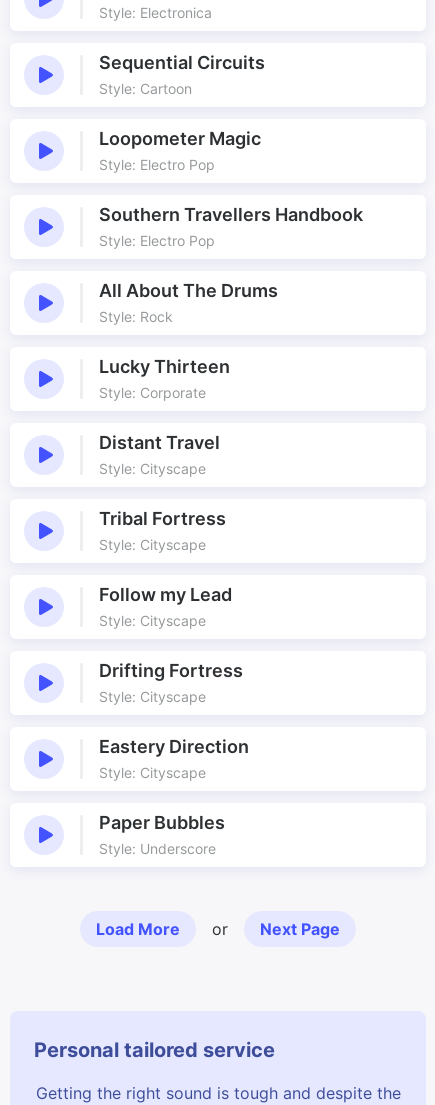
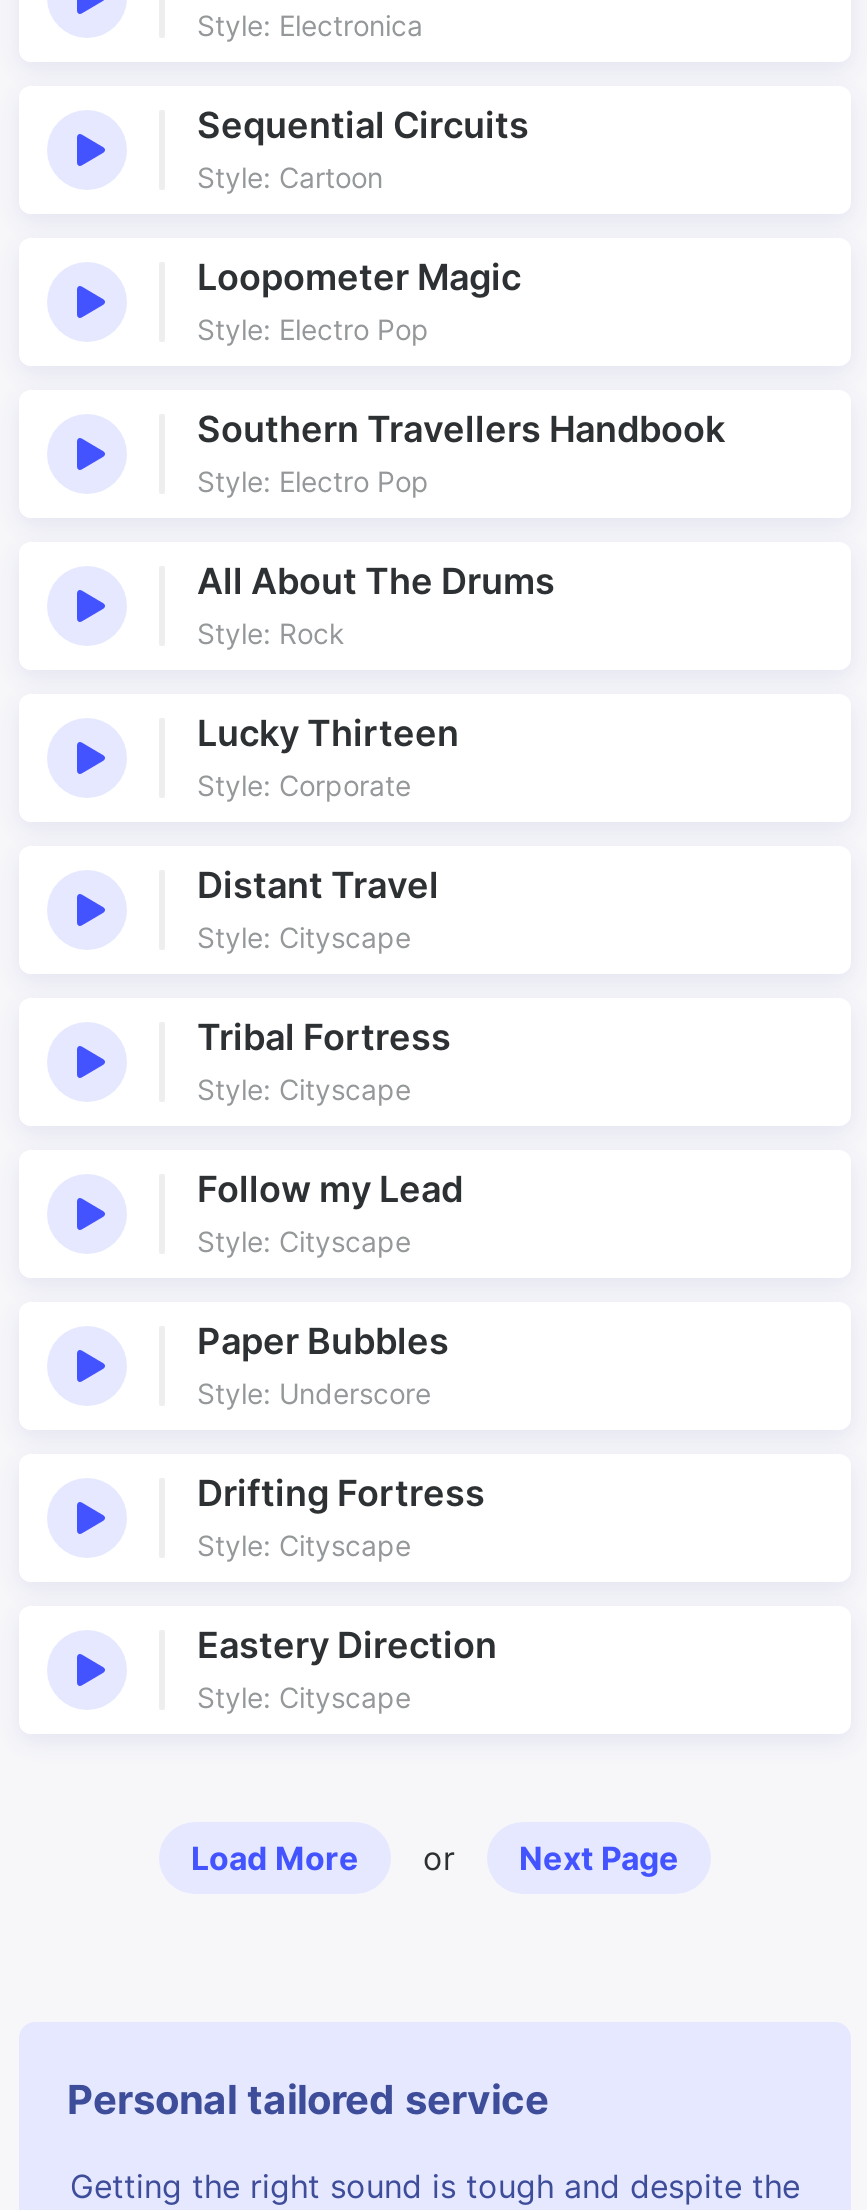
moved down: Drifting Fortress | Style: Cityscape | Eastery Direction | Style: Cityscape

moved up: Paper Bubbles | Style: Underscore
